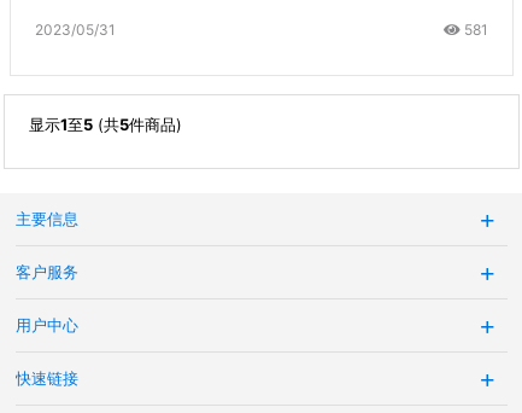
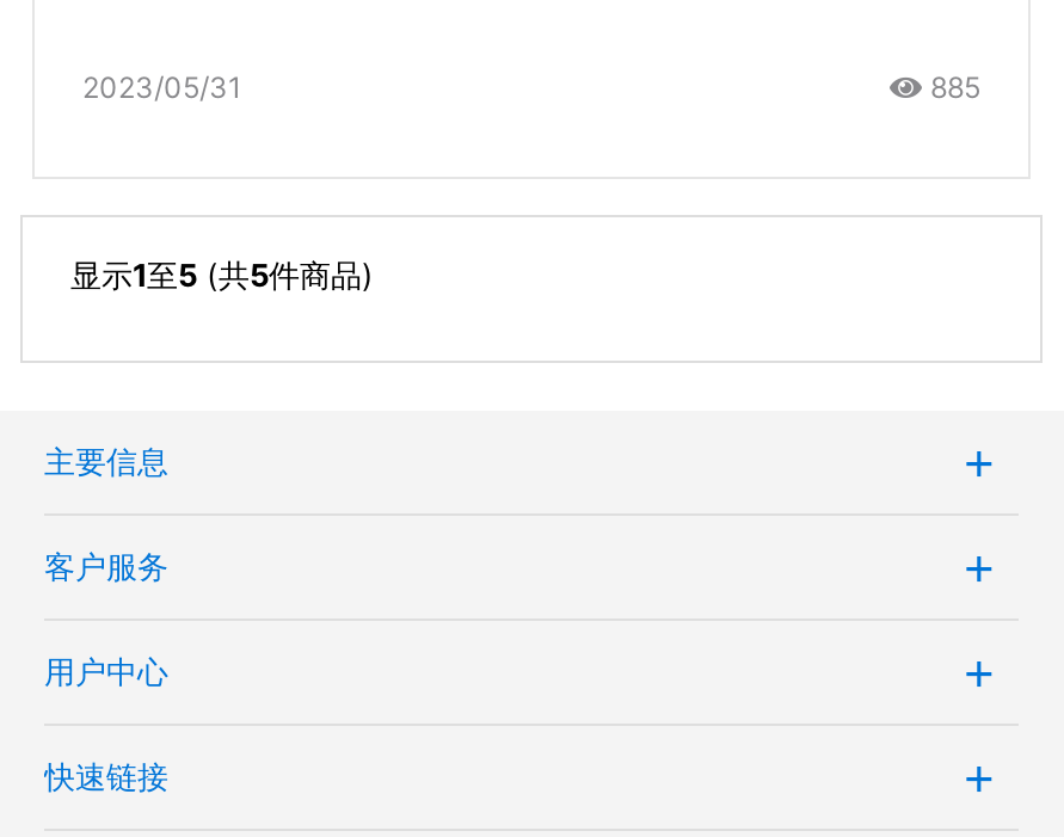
- 581
+ 885
